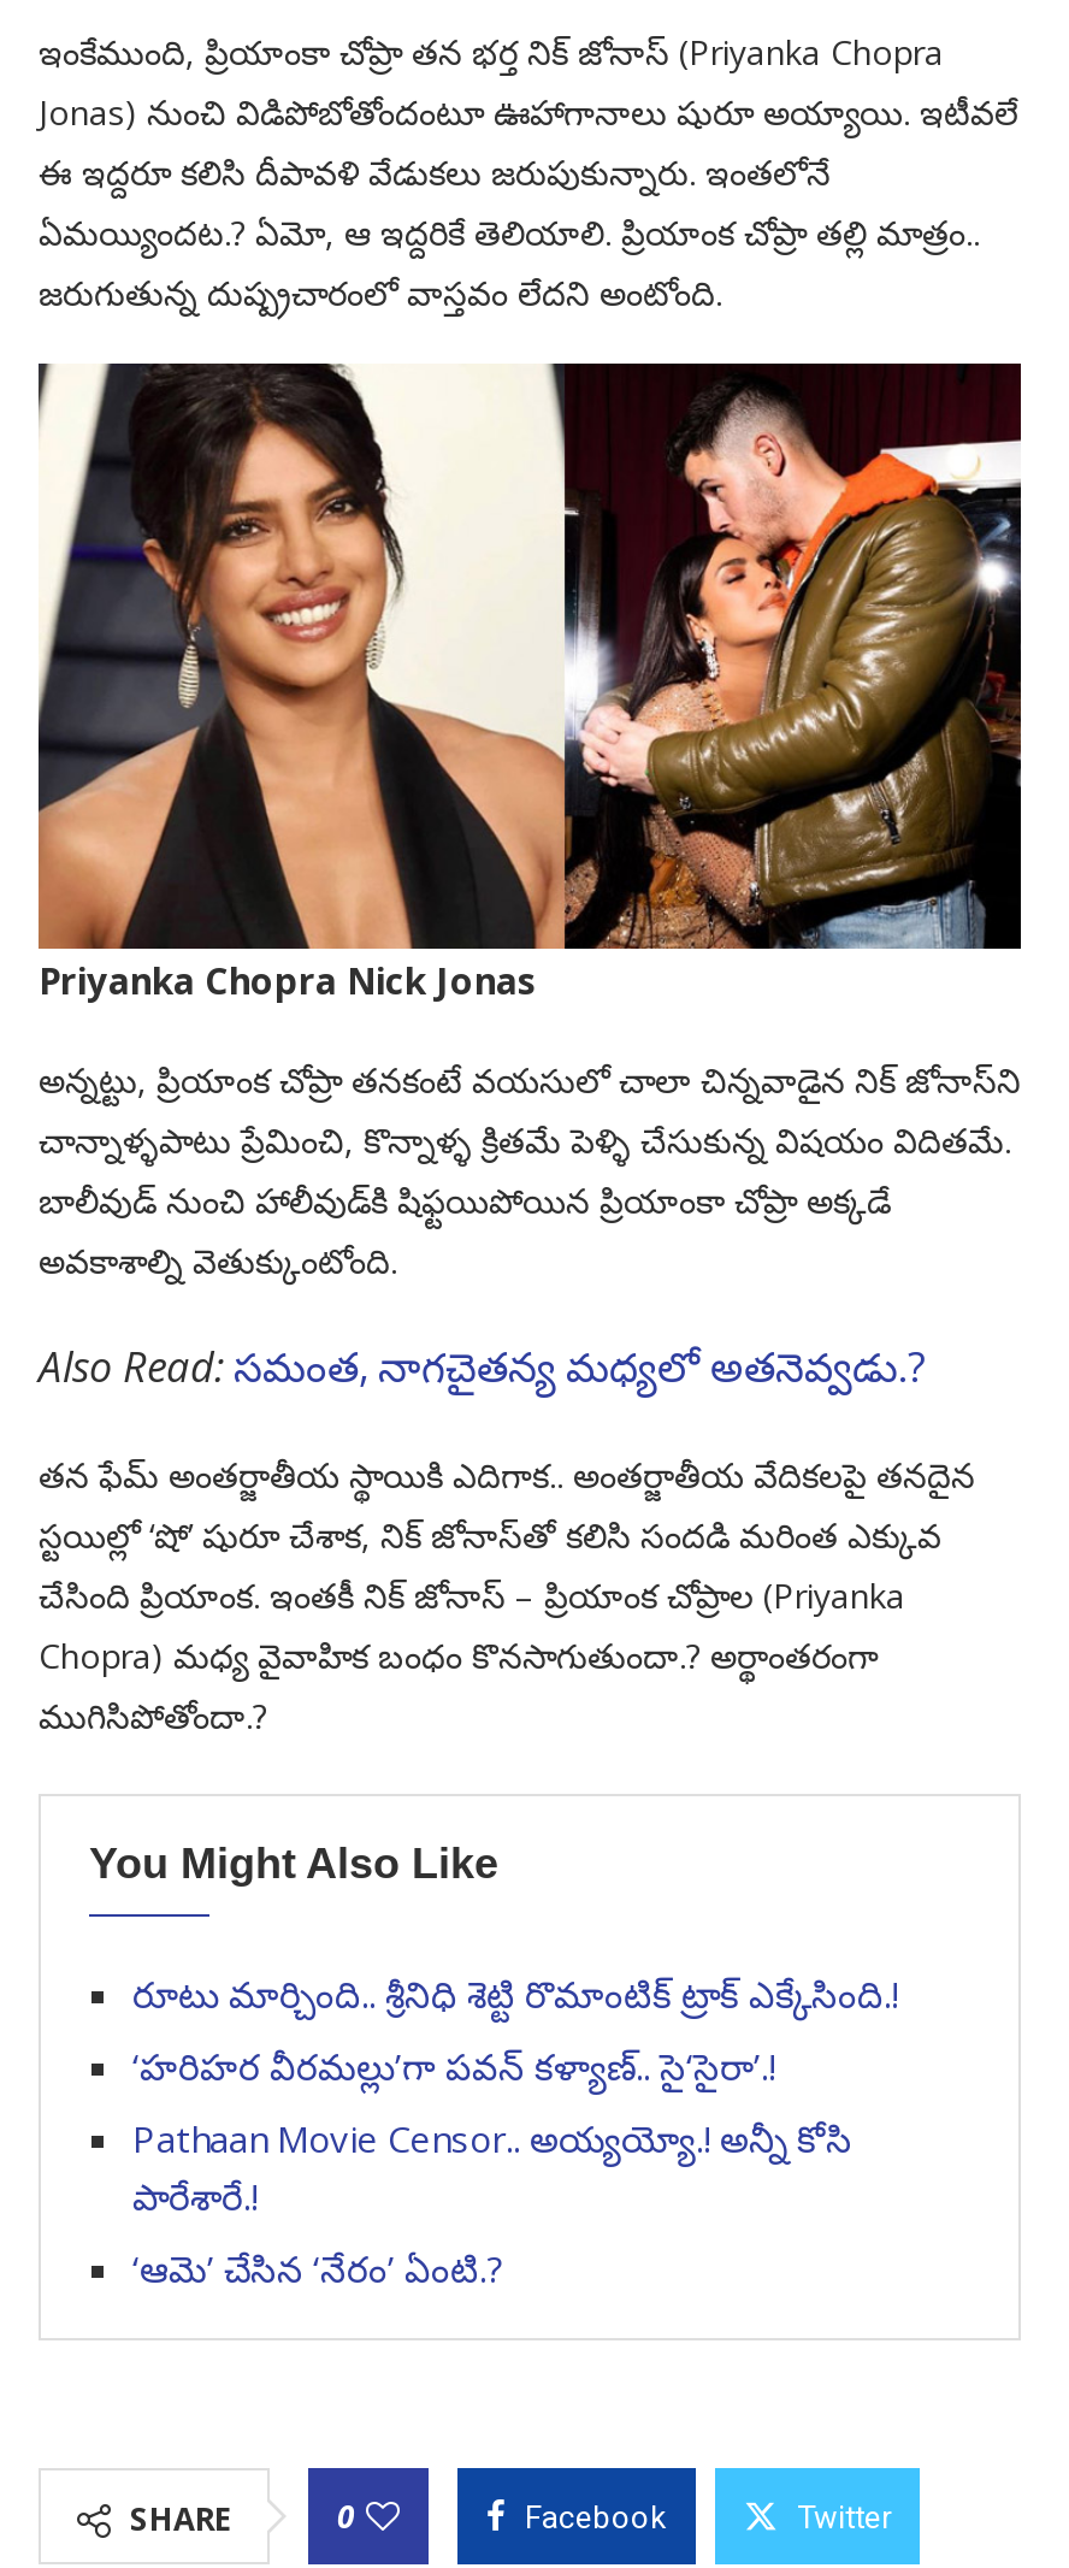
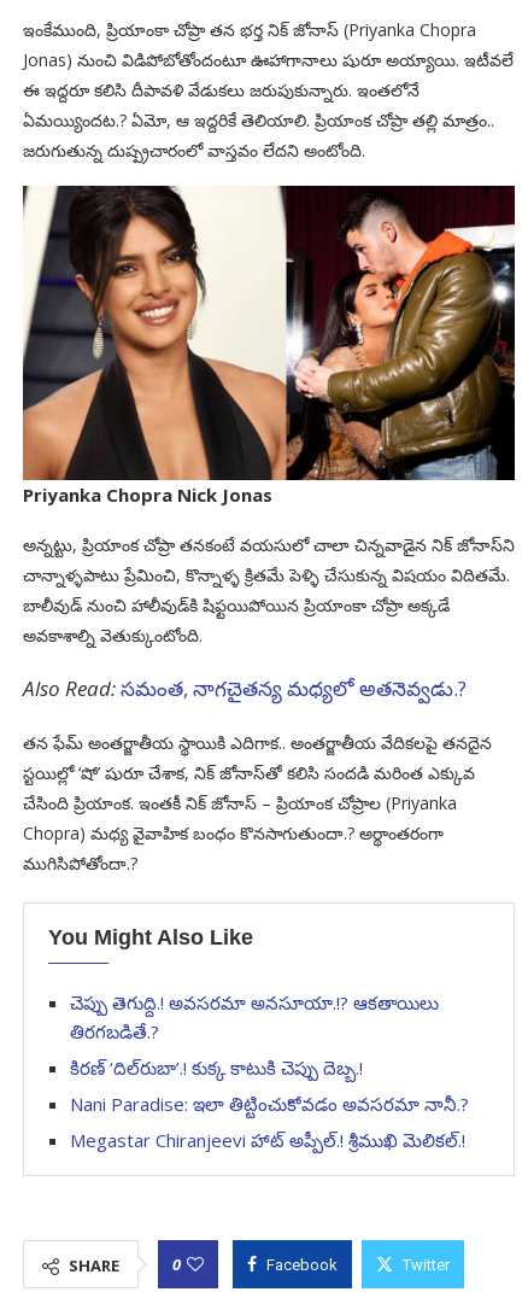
- రూటు మార్చింది.. శ్రీనిధి శెట్టి రొమాంటిక్ ట్రాక్ ఎక్కేసింది.!
+ చెప్పు తెగుద్ది.! అవసరమా అనసూయా.!? ఆకతాయిలు
+ తిరగబడితే.?

- ‘హరిహర వీరమల్లు’గా పవన్ కళ్యాణ్.. సై‘సైరా’.!
+ కిరణ్ ‘దిల్‌రుబా’.! కుక్క కాటుకి చెప్పు దెబ్బ.!

- Pathaan Movie Censor.. అయ్యయ్యో.! అన్నీ కోసి
- పారేశారే.!
+ Nani Paradise: ఇలా తిట్టించుకోవడం అవసరమా నానీ.?

- ‘ఆమె’ చేసిన ‘నేరం’ ఏంటి.?
+ Megastar Chiranjeevi హాట్ అప్పీల్.! శ్రీముఖి మెలికల్.!
